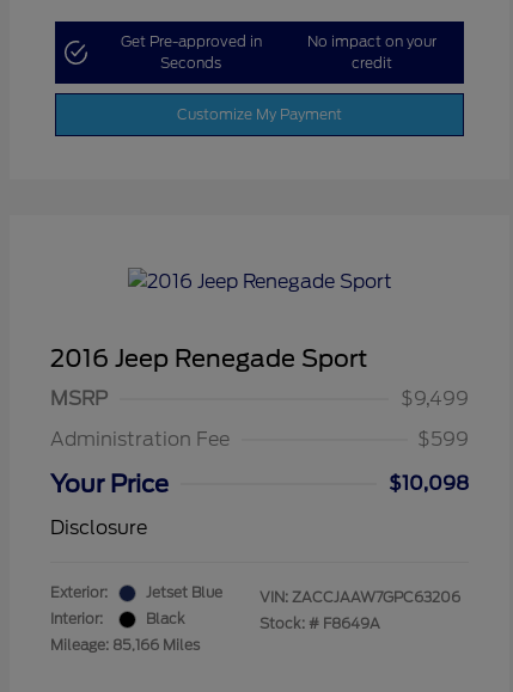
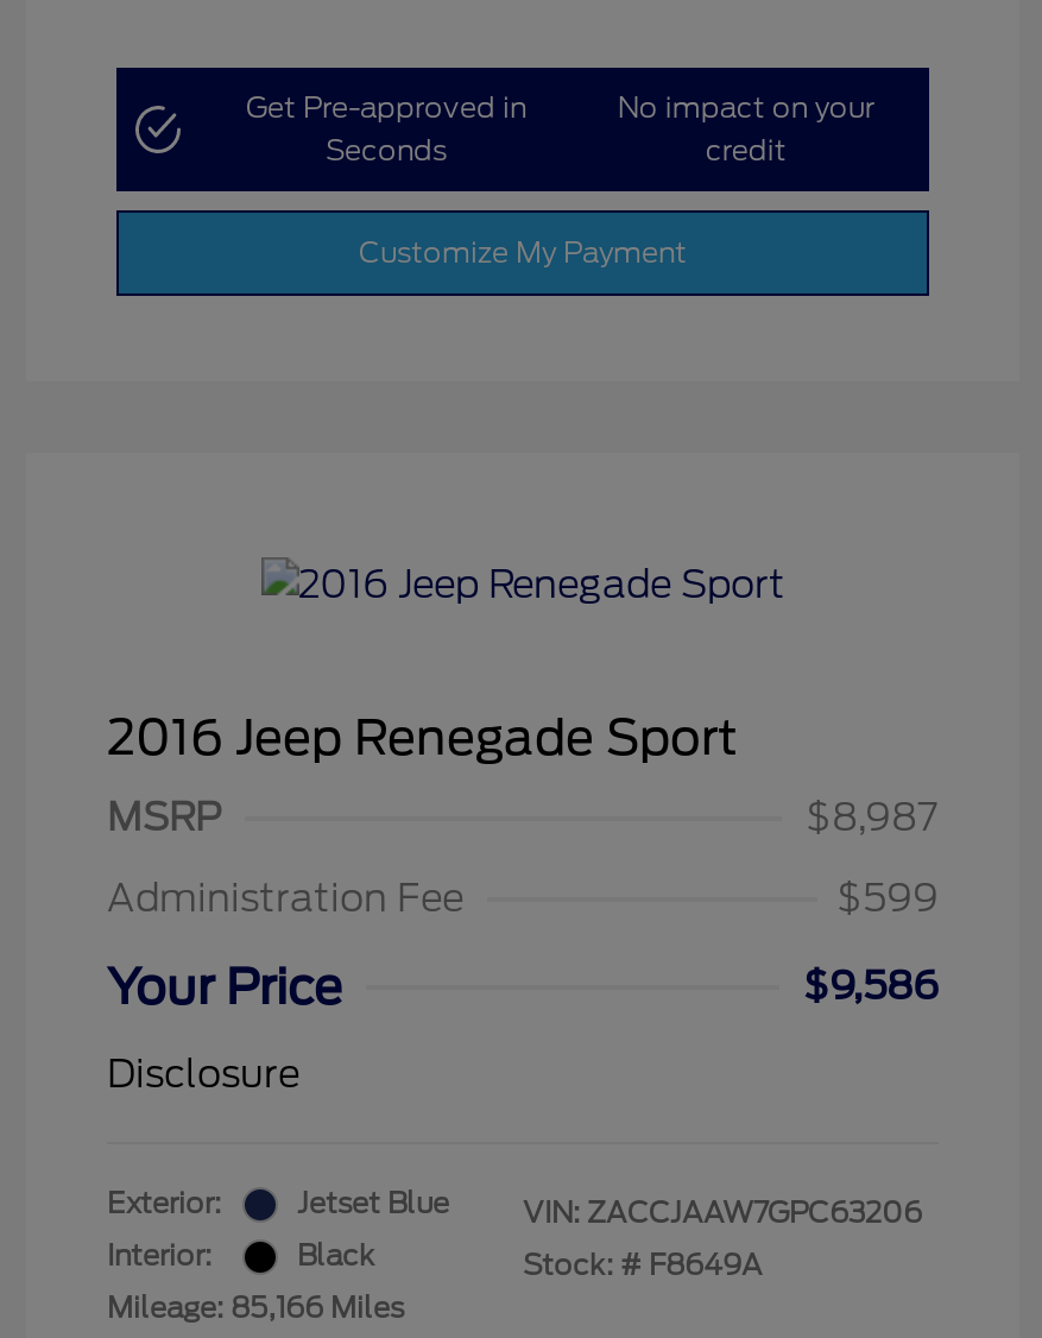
- $9,499
+ $8,987

- $10,098
+ $9,586
